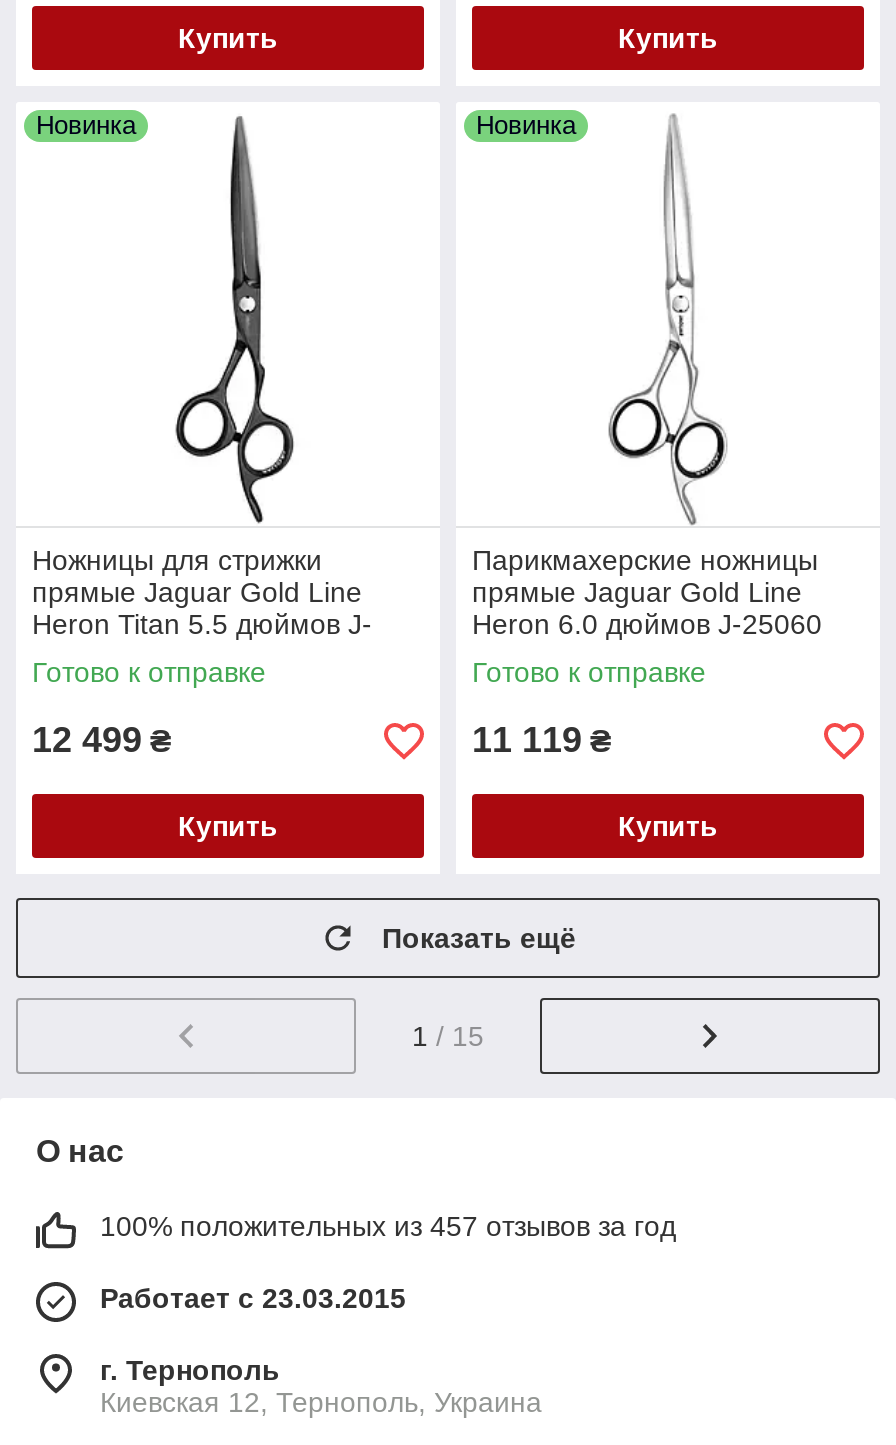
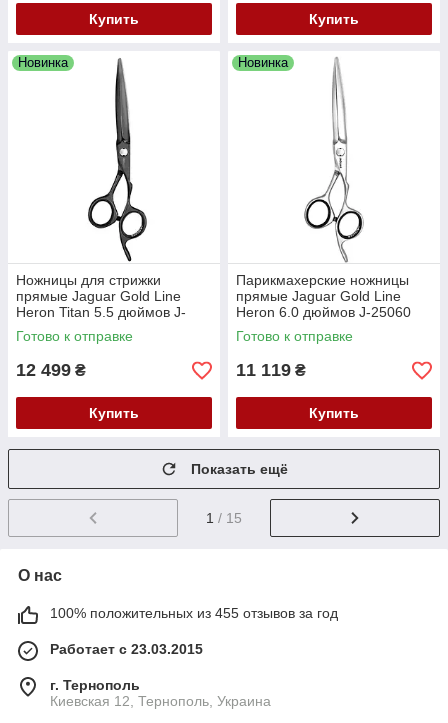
- 100% положительных из 457 отзывов за год
+ 100% положительных из 455 отзывов за год
